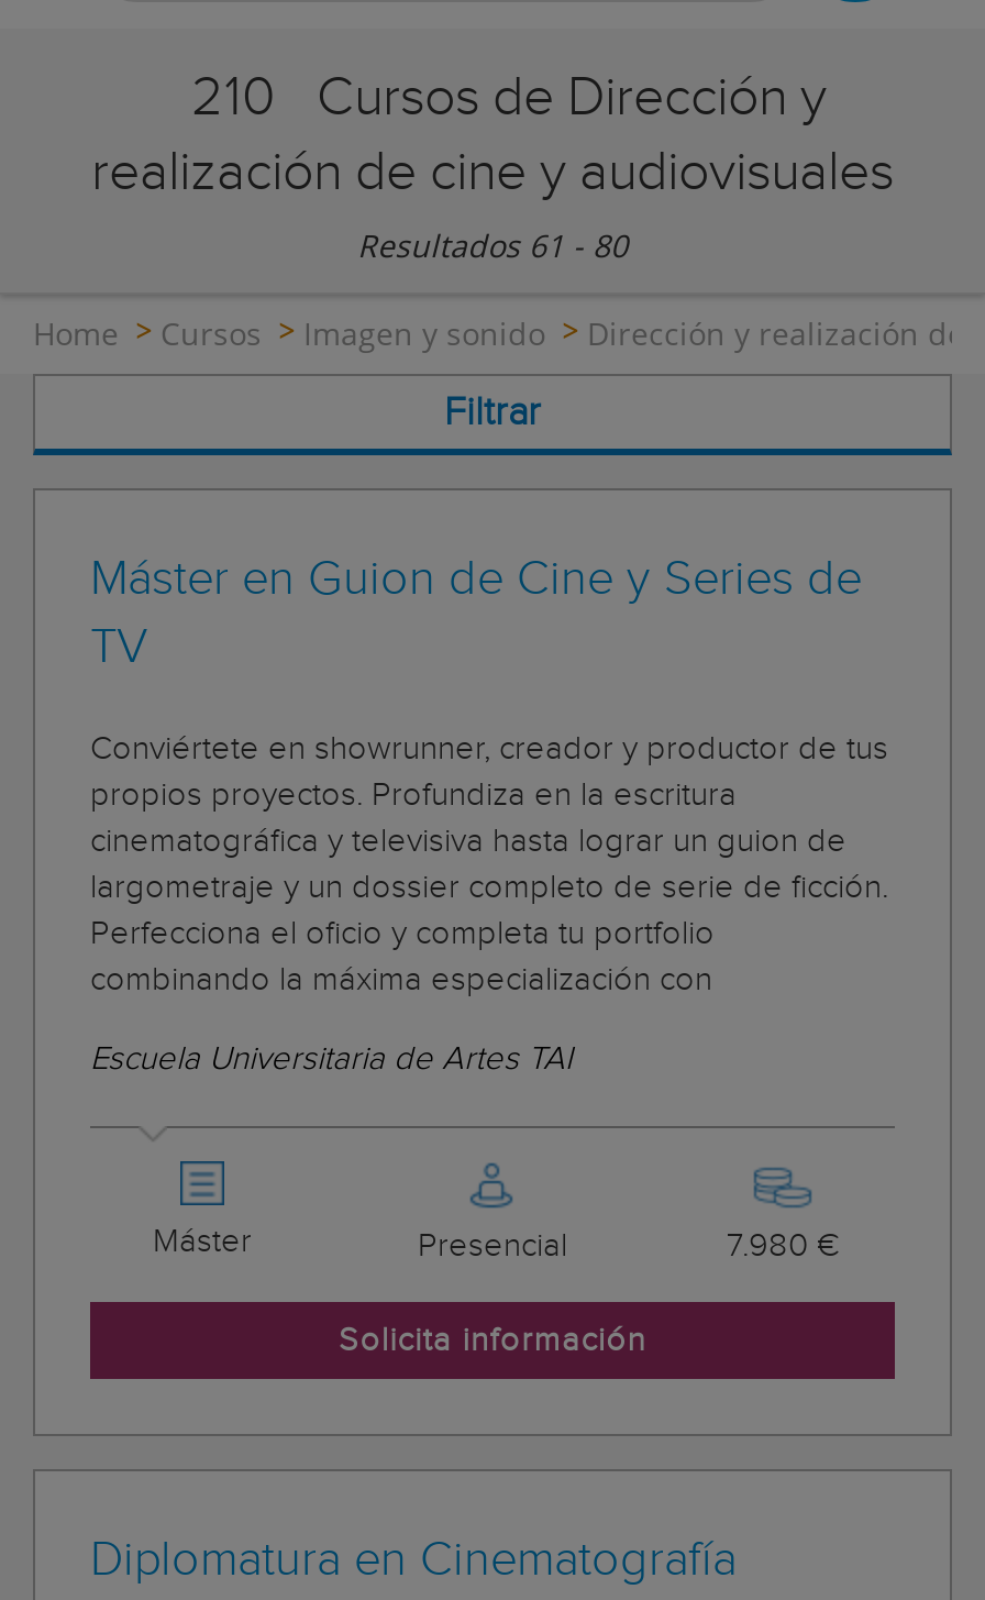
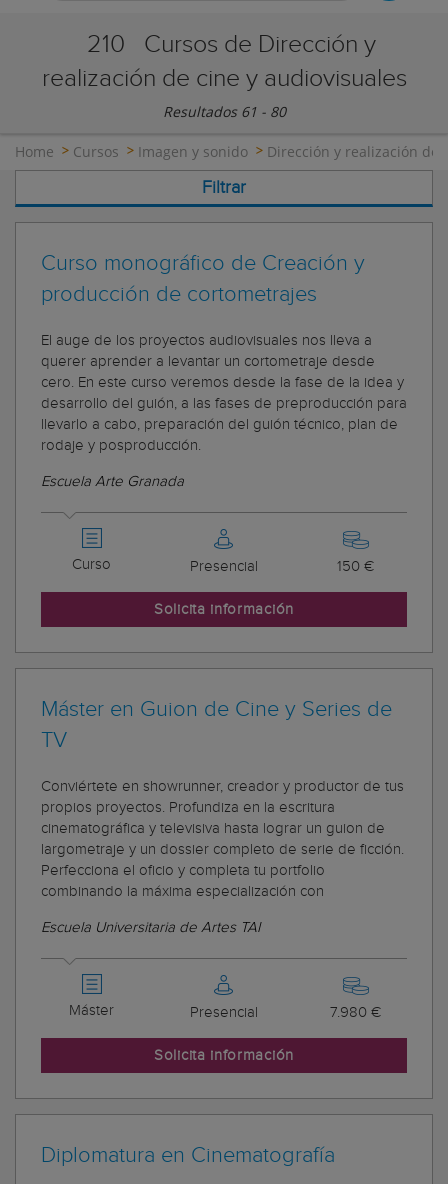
+ Curso monográfico de Creación y
+ producción de cortometrajes
+ El auge de los proyectos audiovisuales nos lleva a
+ querer aprender a levantar un cortometraje desde
+ cero. En este curso veremos desde la fase de la idea y
+ desarrollo del guión, a las fases de preproducción para
+ llevarlo a cabo, preparación del guión técnico, plan de
+ rodaje y posproducción.
+ Escuela Arte Granada

+ Curso
+ Presencial
+ 150 €
+ Solicita información
